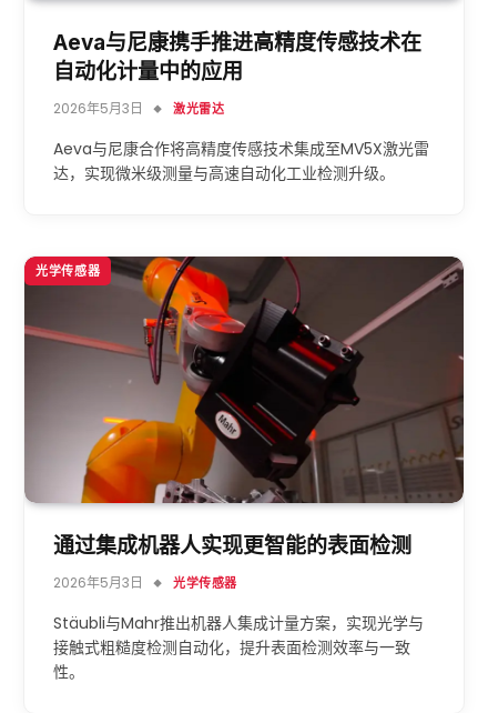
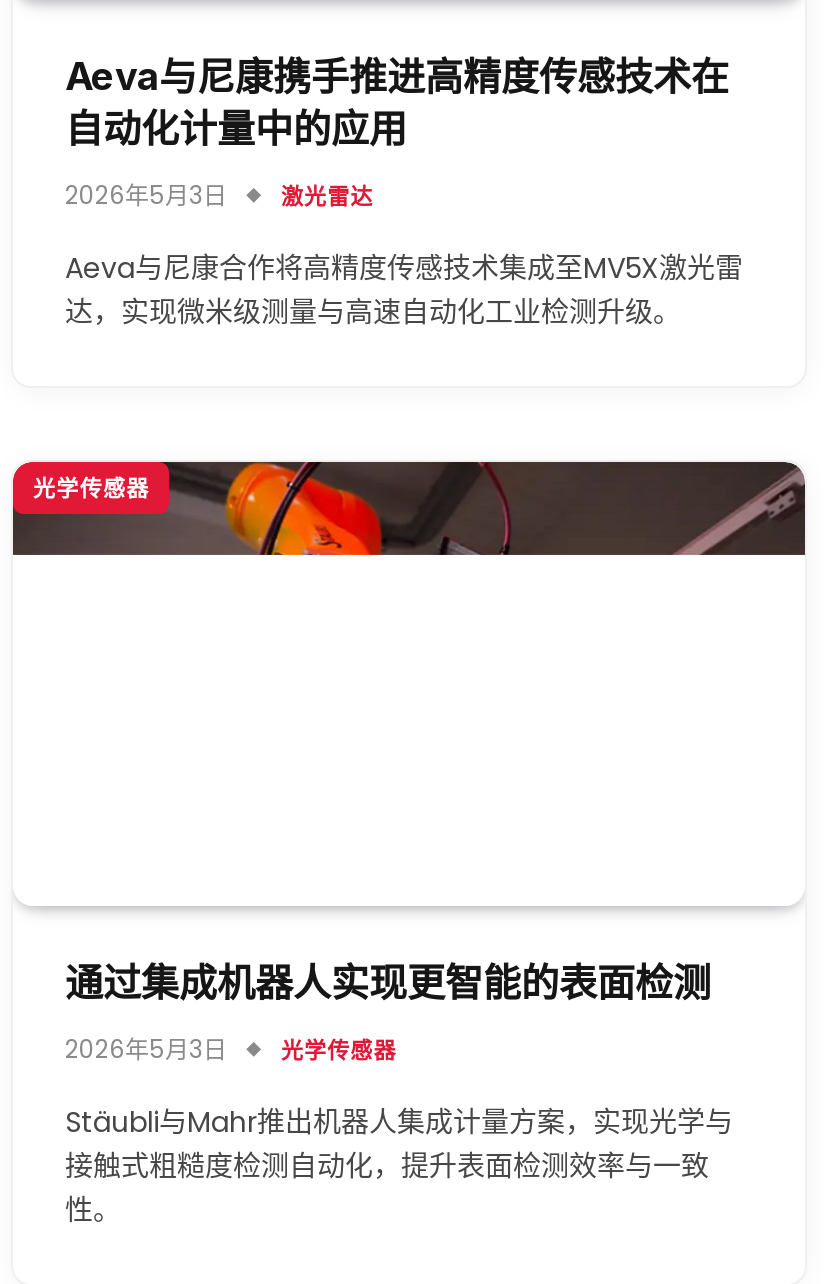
- [image]
